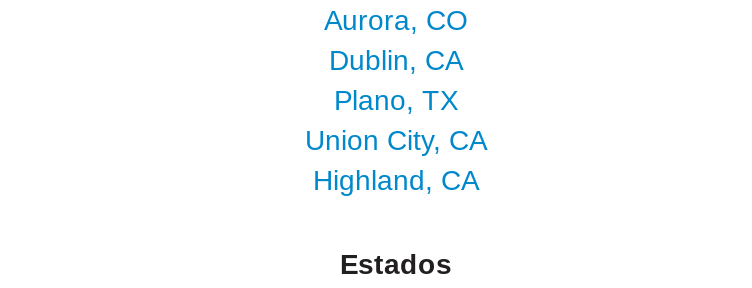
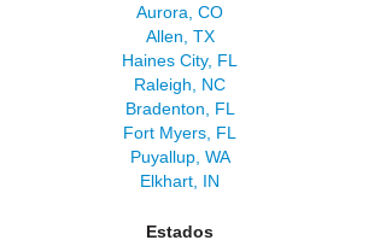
- Dublin, CA
- Plano, TX
- Union City, CA
- Highland, CA
+ Allen, TX
+ Haines City, FL
+ Raleigh, NC
+ Bradenton, FL
+ Fort Myers, FL
+ Puyallup, WA
+ Elkhart, IN
